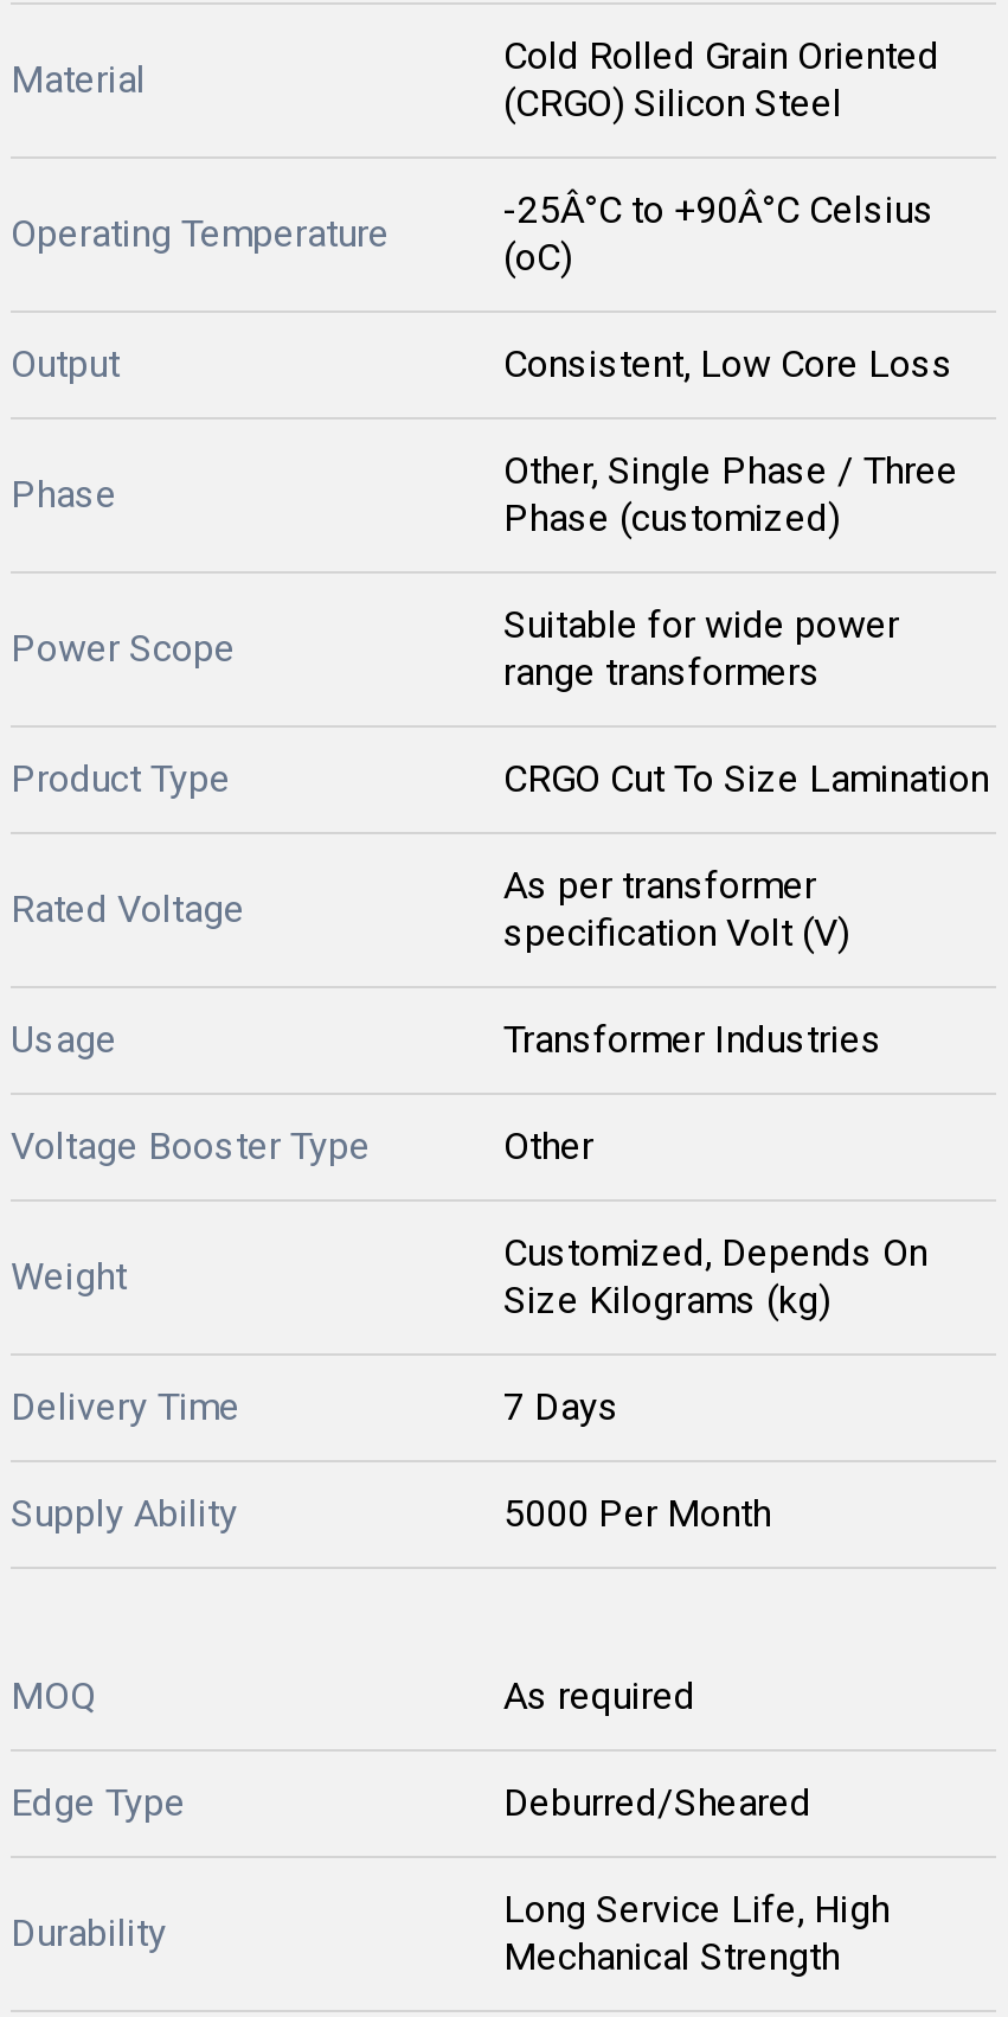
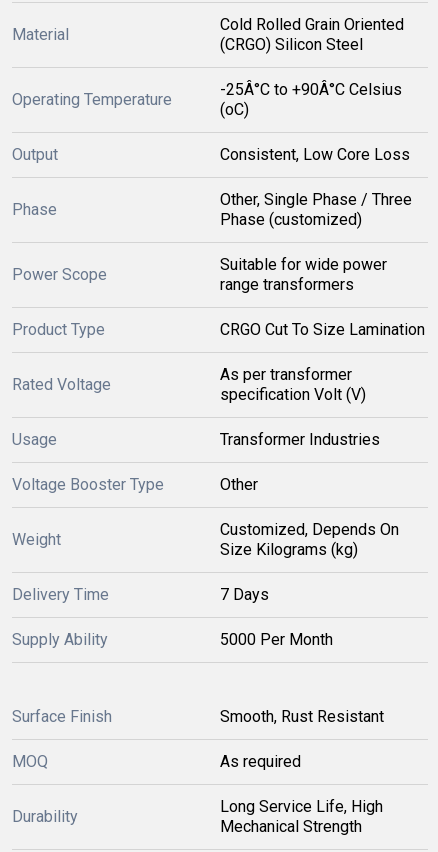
+ Surface Finish
+ Smooth, Rust Resistant

moved down: MOQ | As required

- Edge Type
- Deburred/Sheared
